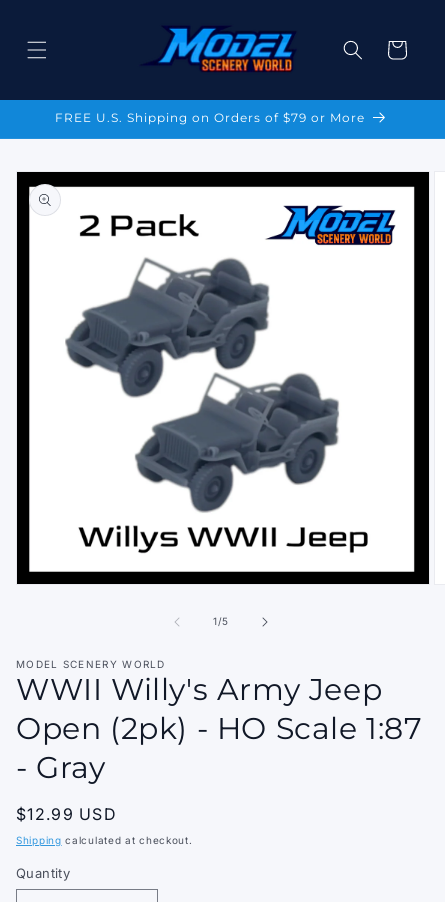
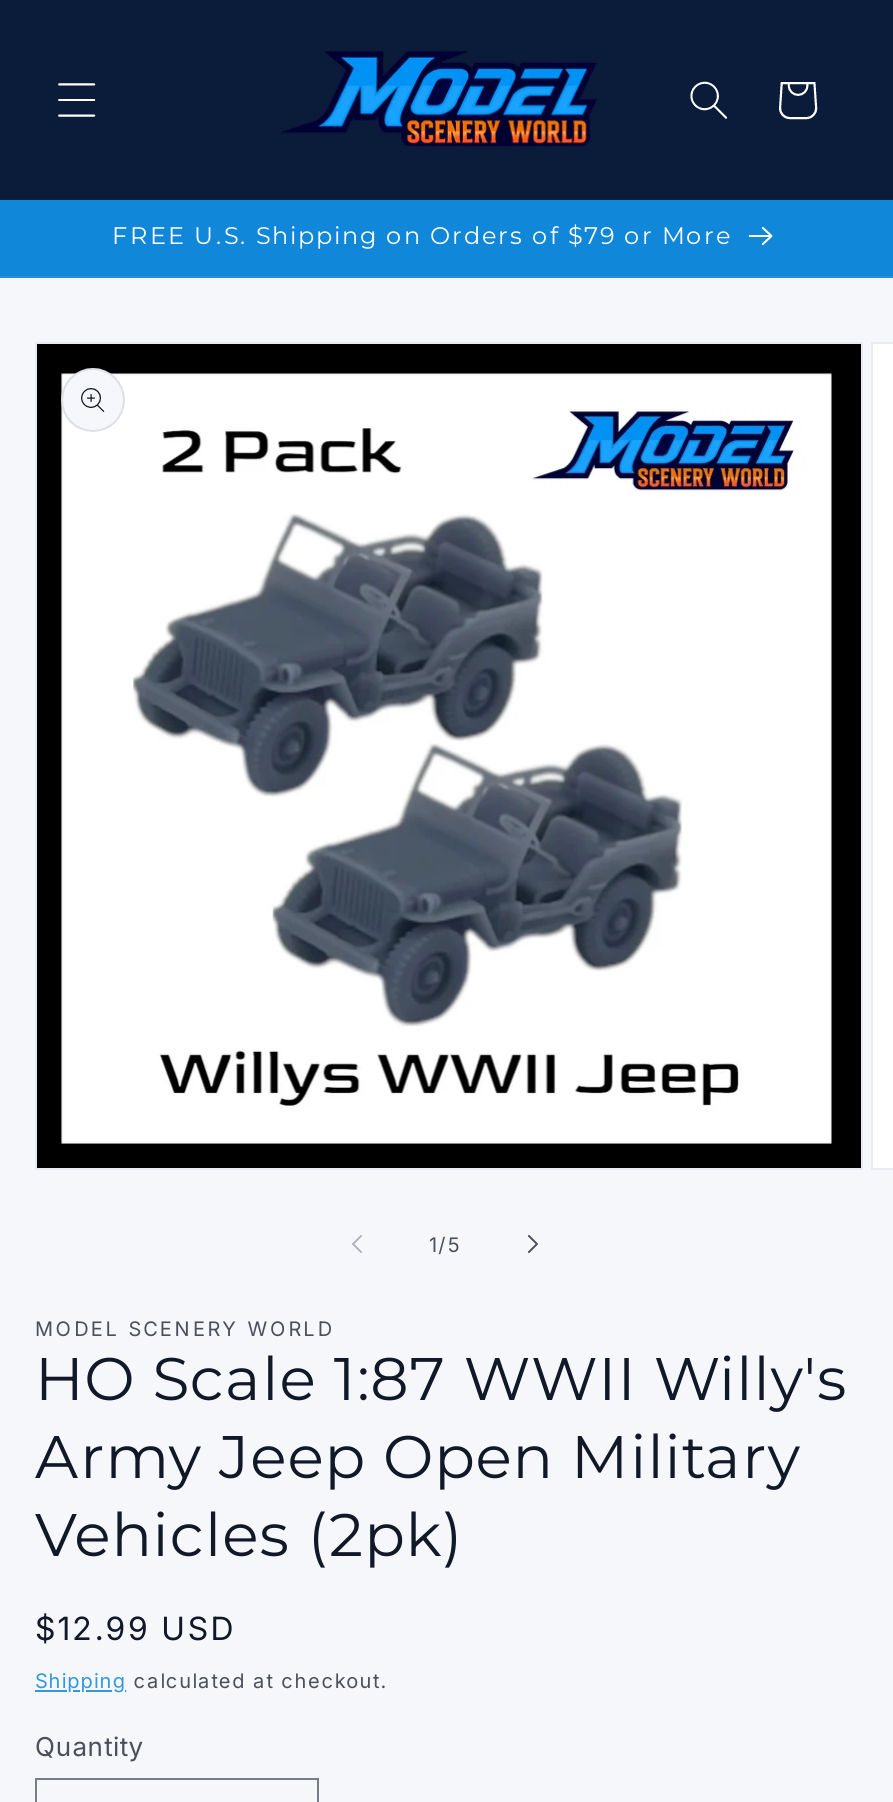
- WWII Willy's Army Jeep
- Open (2pk) - HO Scale 1:87
- - Gray
+ HO Scale 1:87 WWII Willy's
+ Army Jeep Open Military
+ Vehicles (2pk)
